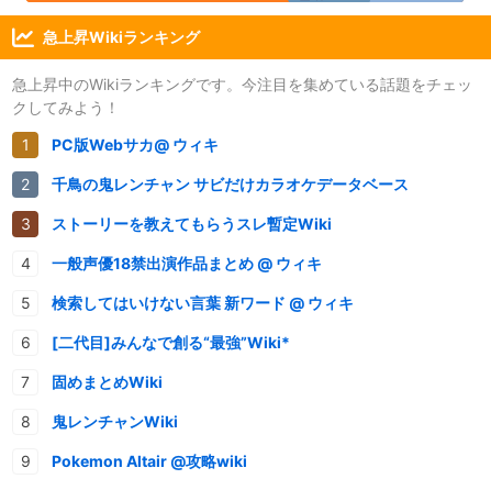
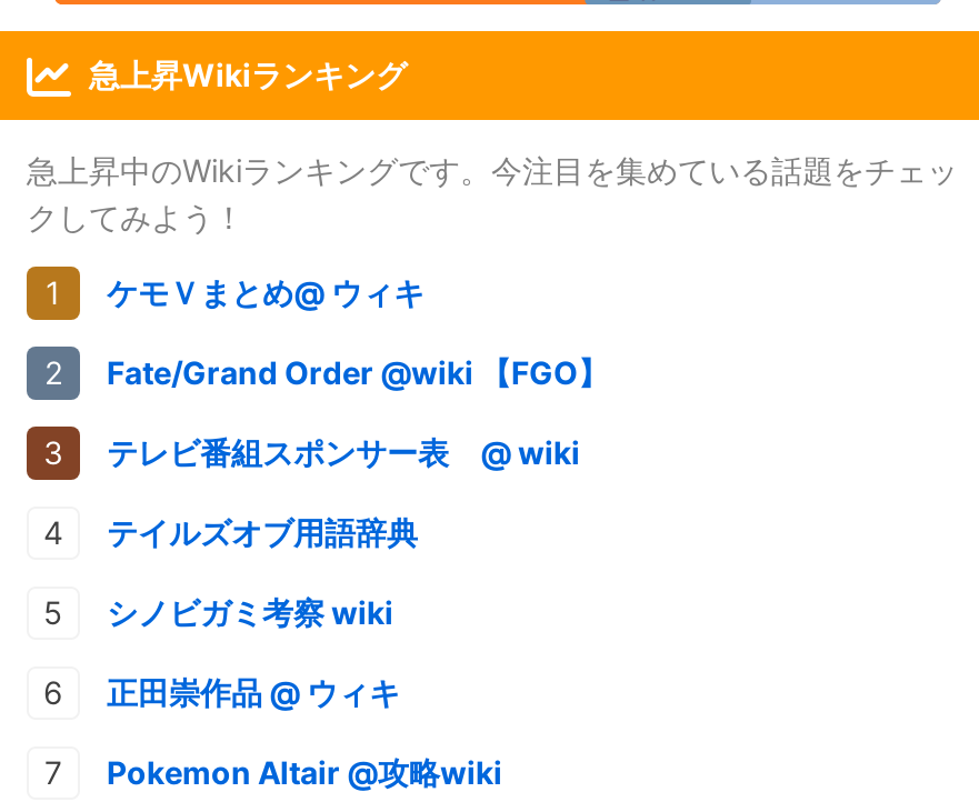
- PC版Webサカ@ ウィキ
- 千鳥の鬼レンチャン サビだけカラオケデータベース
- ストーリーを教えてもらうスレ暫定Wiki
- 一般声優18禁出演作品まとめ @ ウィキ
- 検索してはいけない言葉 新ワード @ ウィキ
- [二代目]みんなで創る“最強”Wiki*
- 固めまとめWiki
- 鬼レンチャンWiki
+ ケモＶまとめ@ ウィキ
+ Fate/Grand Order @wiki 【FGO】
+ テレビ番組スポンサー表 @ wiki
+ テイルズオブ用語辞典
+ シノビガミ考察 wiki
+ 正田崇作品 @ ウィキ
